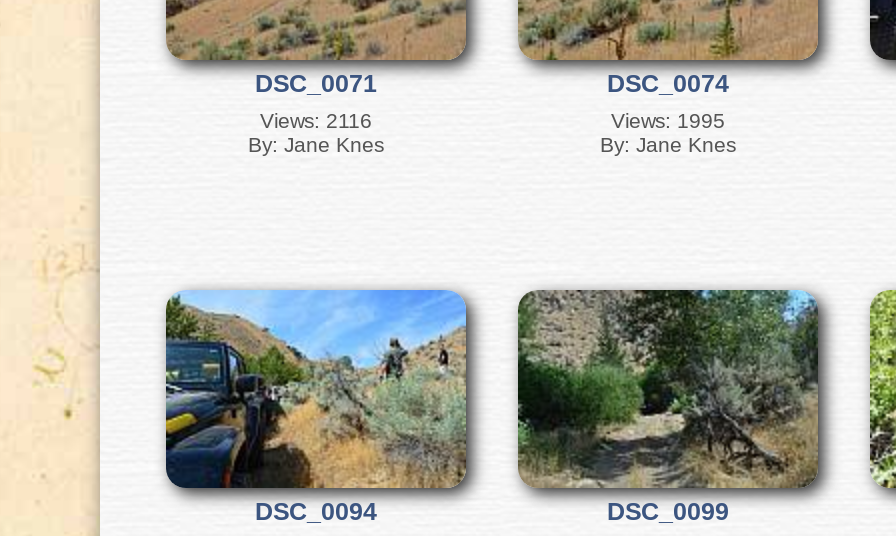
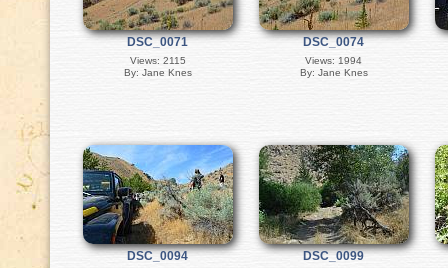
- Views: 2116
+ Views: 2115

- Views: 1995
+ Views: 1994
